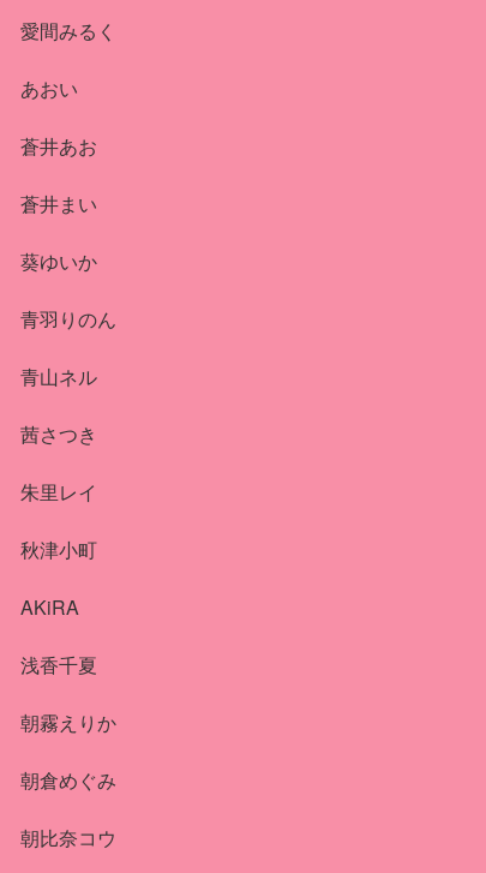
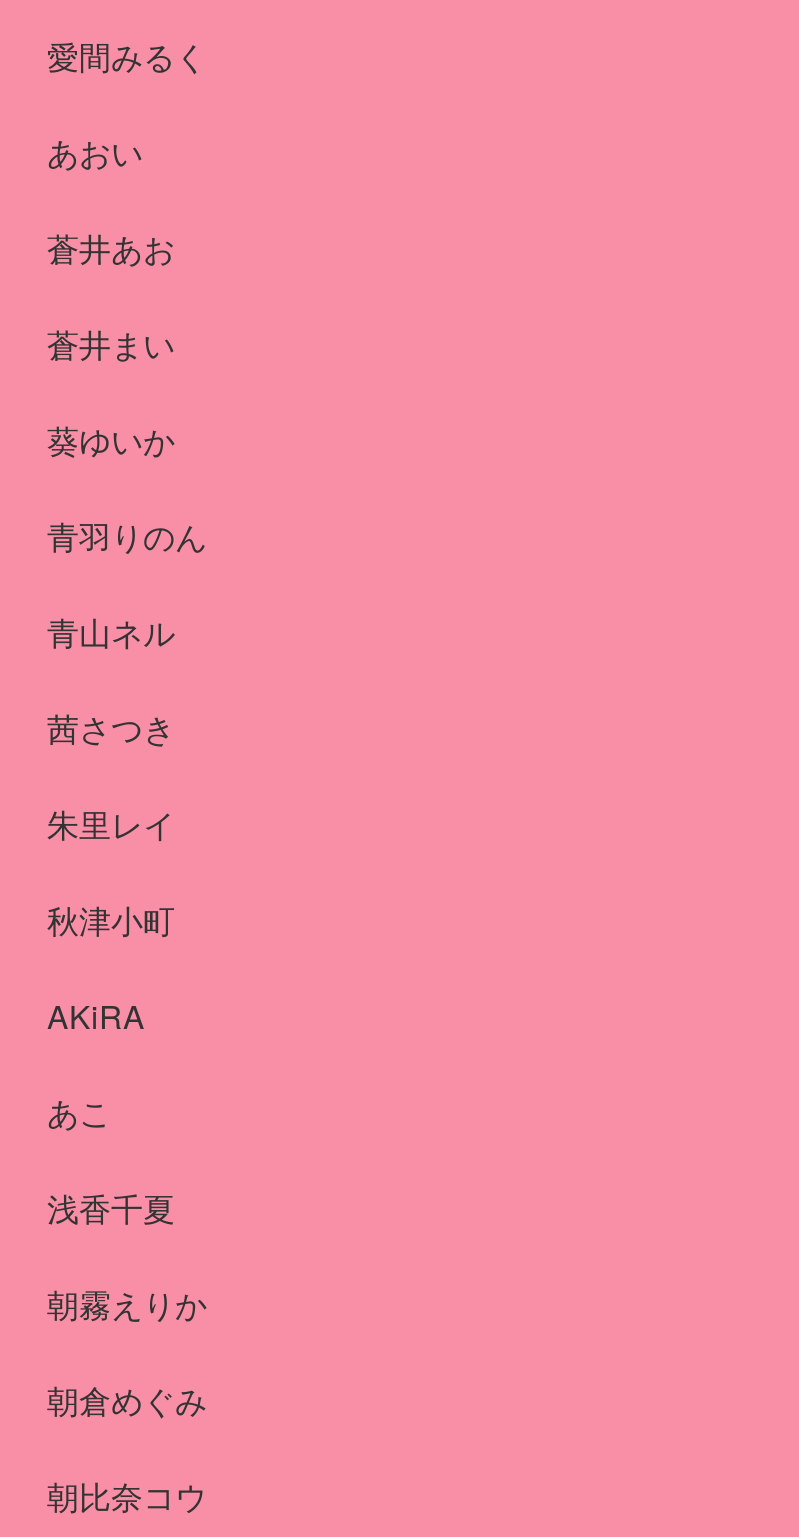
+ あこ
